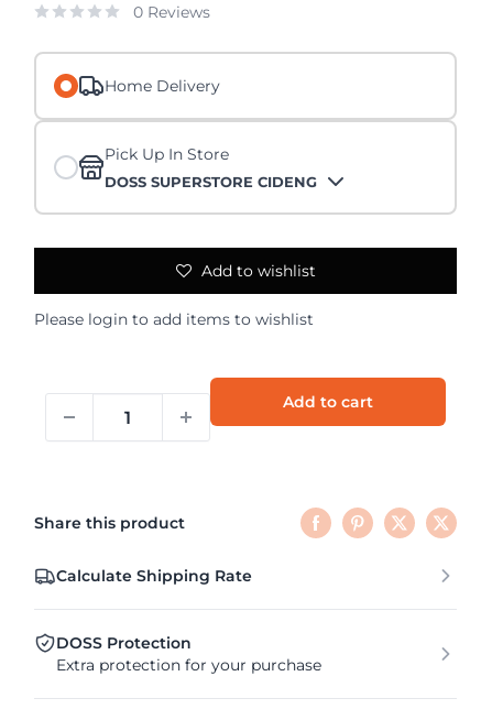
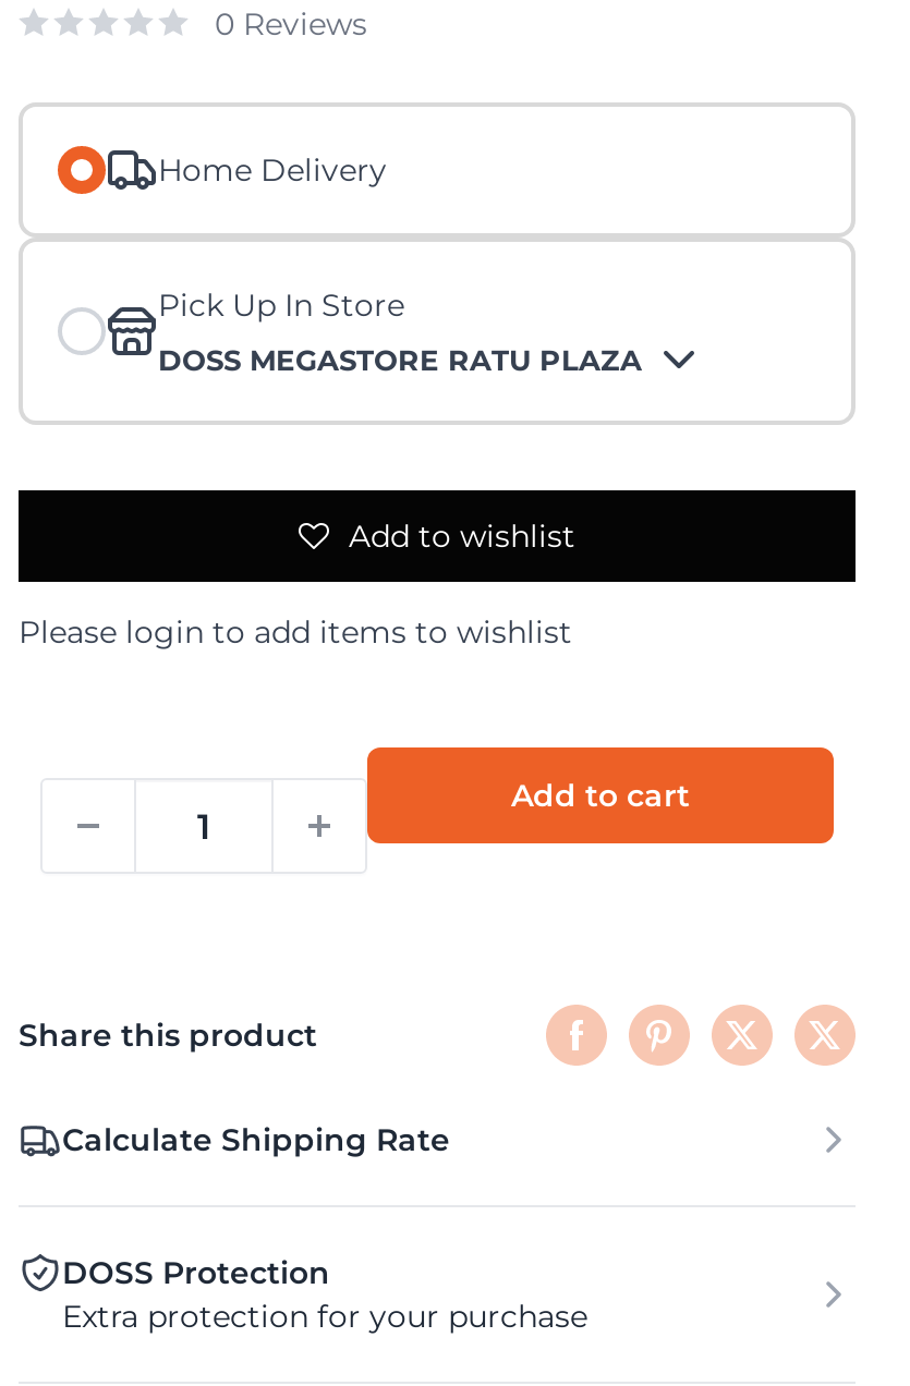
- DOSS SUPERSTORE CIDENG
+ DOSS MEGASTORE RATU PLAZA
